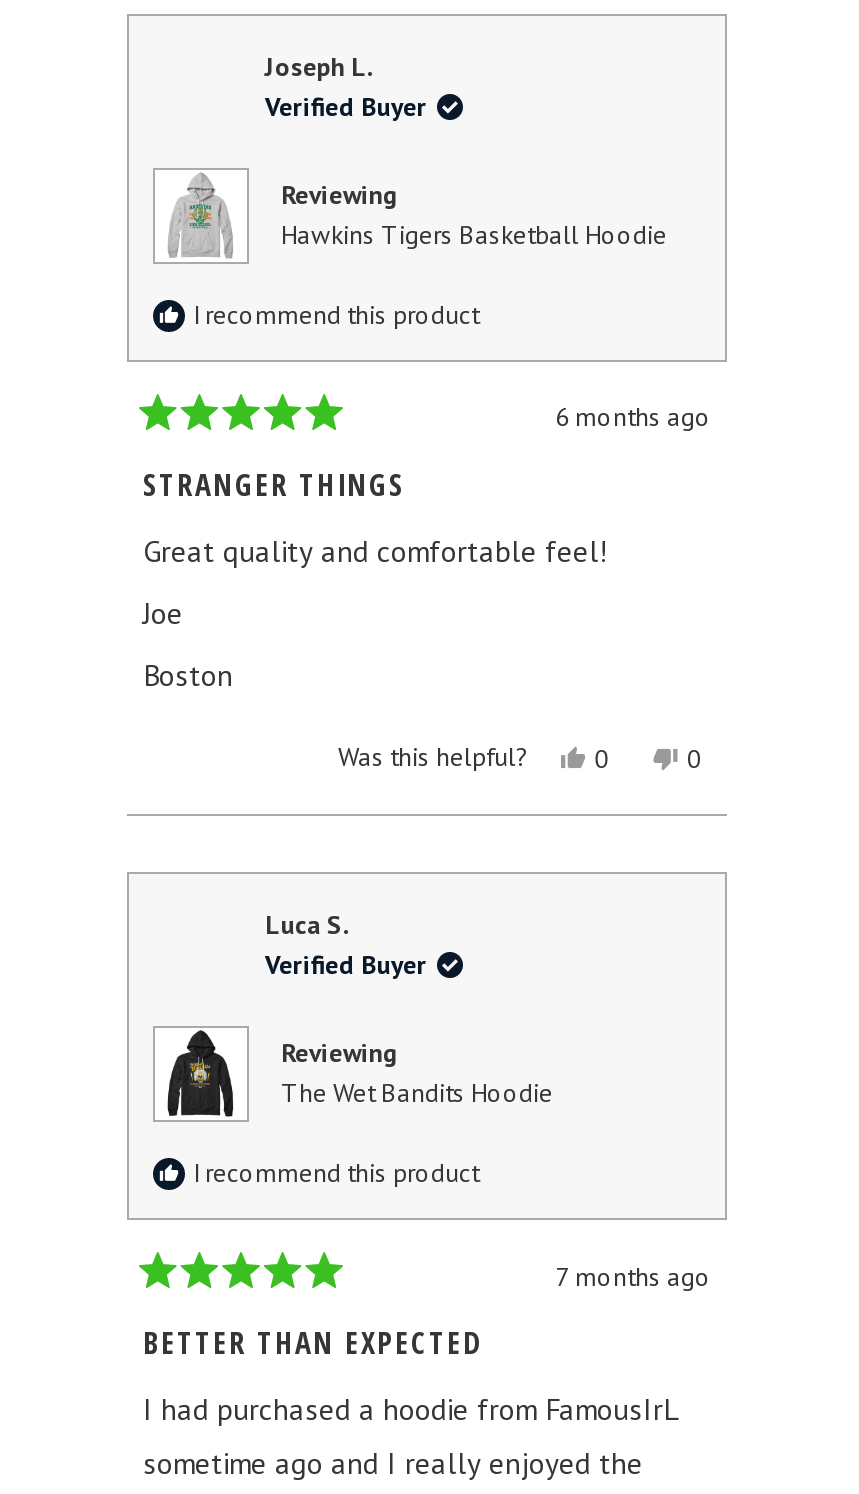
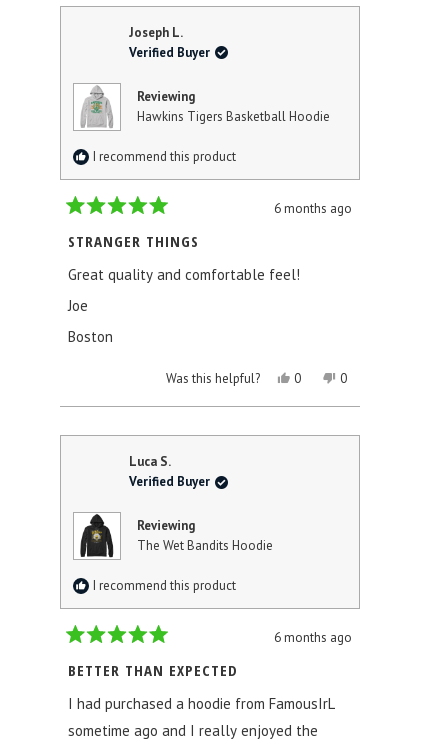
- 7 months ago
+ 6 months ago
